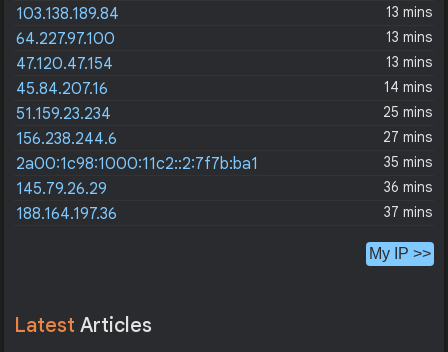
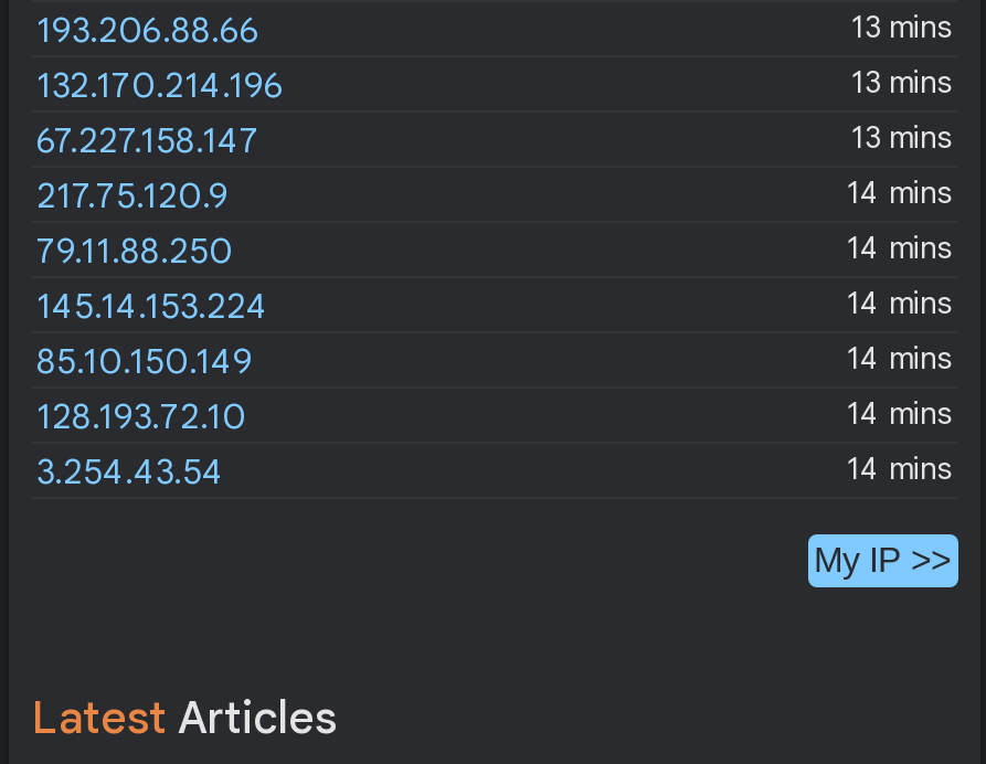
- 103.138.189.84
+ 193.206.88.66

- 64.227.97.100
+ 132.170.214.196

- 47.120.47.154
+ 67.227.158.147

- 45.84.207.16
+ 217.75.120.9

- 51.159.23.234
- 25 mins
- 156.238.244.6
- 27 mins
- 2a00:1c98:1000:11c2::2:7f7b:ba1
- 35 mins
- 145.79.26.29
- 36 mins
- 188.164.197.36
- 37 mins
+ 79.11.88.250
+ 14 mins
+ 145.14.153.224
+ 14 mins
+ 85.10.150.149
+ 14 mins
+ 128.193.72.10
+ 14 mins
+ 3.254.43.54
+ 14 mins
